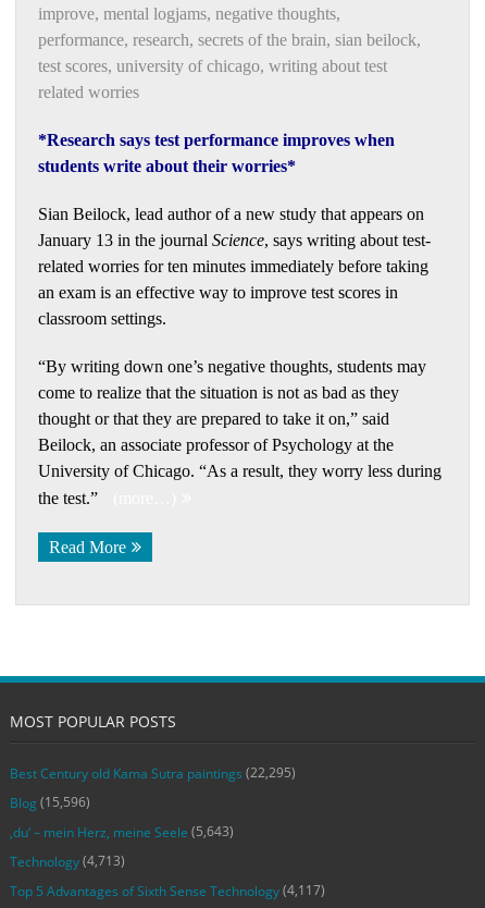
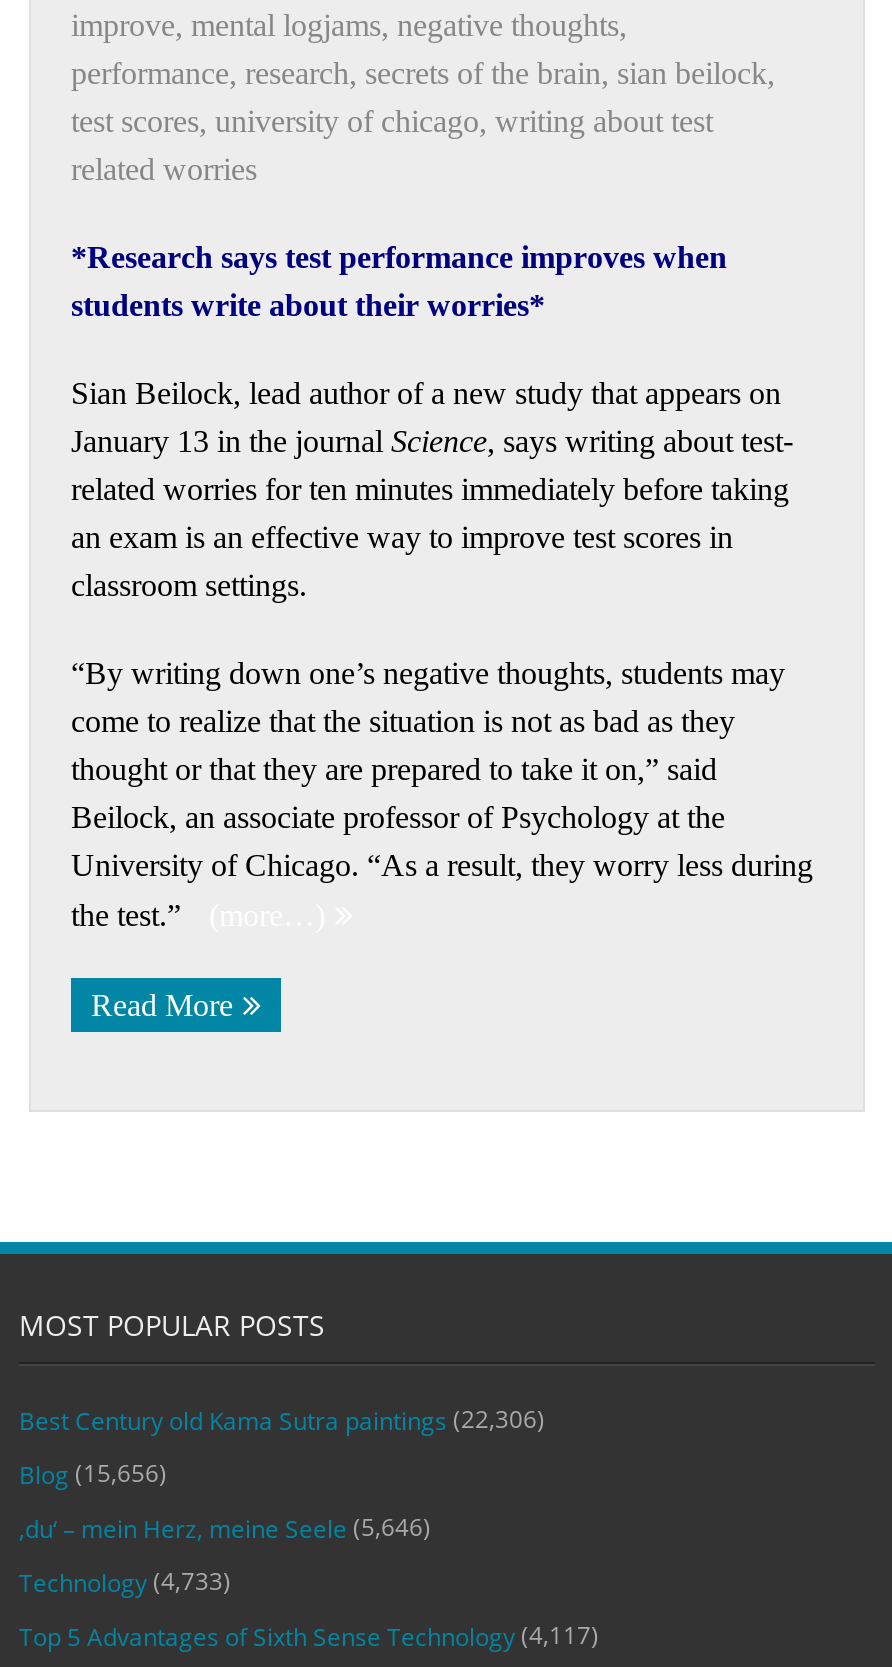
- Best Century old Kama Sutra paintings (22,295)
+ Best Century old Kama Sutra paintings (22,306)

- Blog (15,596)
+ Blog (15,656)

- ‚du‘ – mein Herz, meine Seele (5,643)
+ ‚du‘ – mein Herz, meine Seele (5,646)

- Technology (4,713)
+ Technology (4,733)
